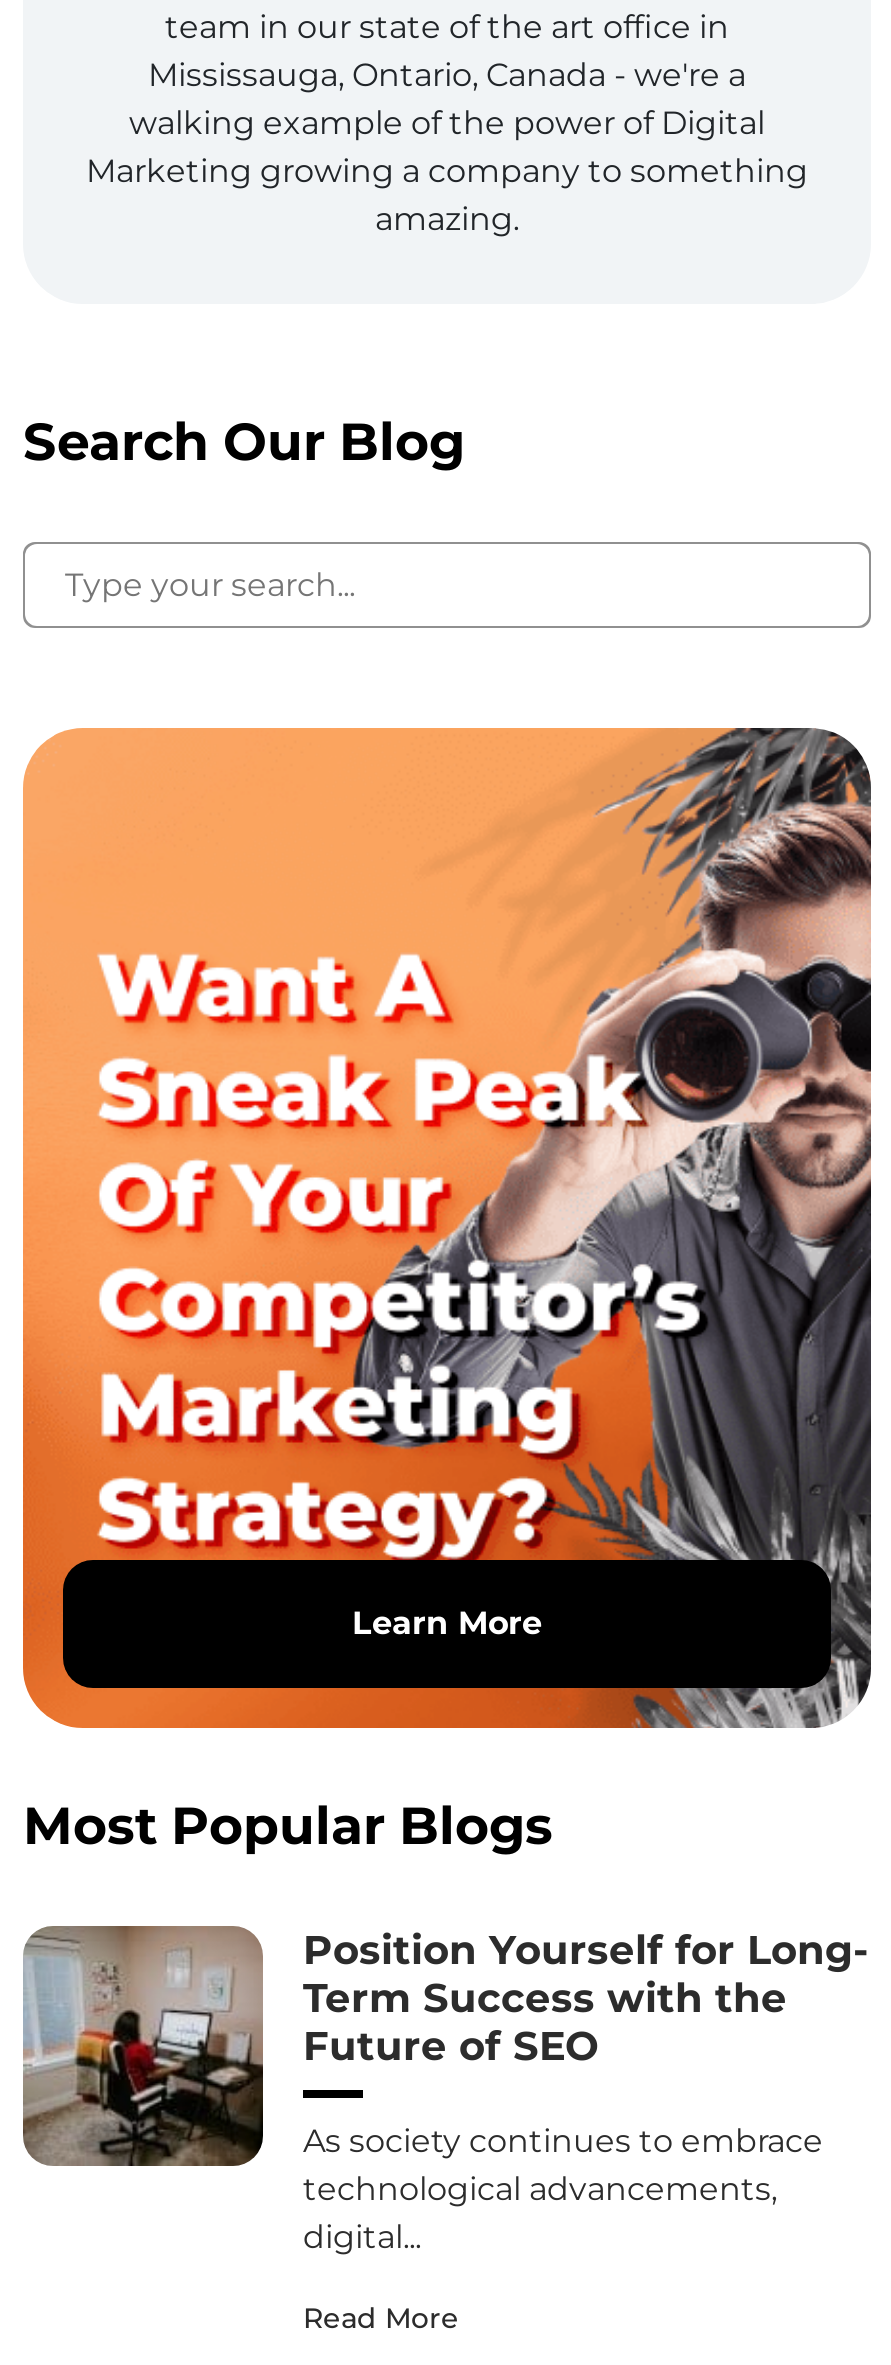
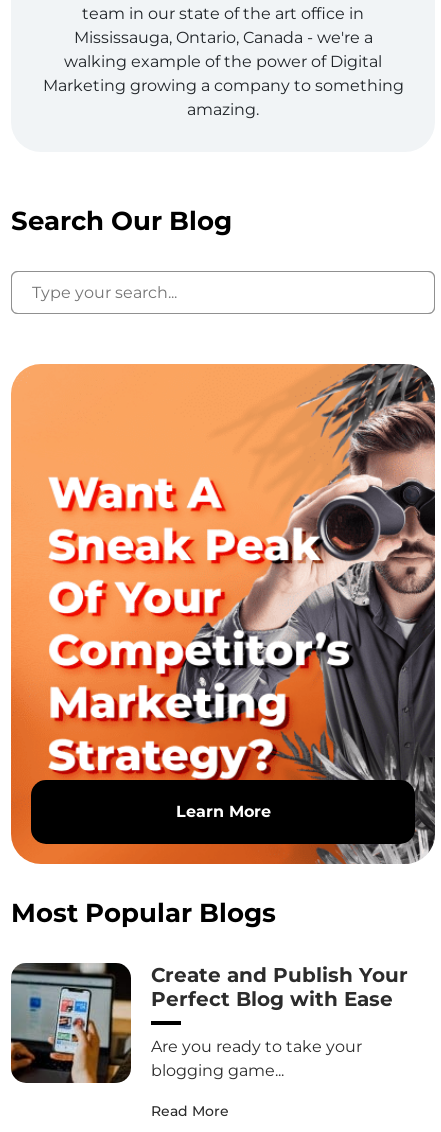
- [image]
- Position Yourself for Long-
- Term Success with the
- Future of SEO
+ [image]
+ Create and Publish Your
+ Perfect Blog with Ease

- As society continues to embrace
- technological advancements,
- digital...
+ Are you ready to take your
+ blogging game...
